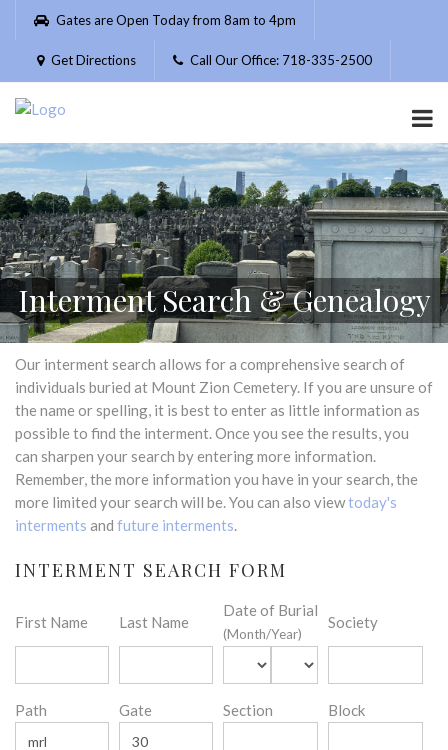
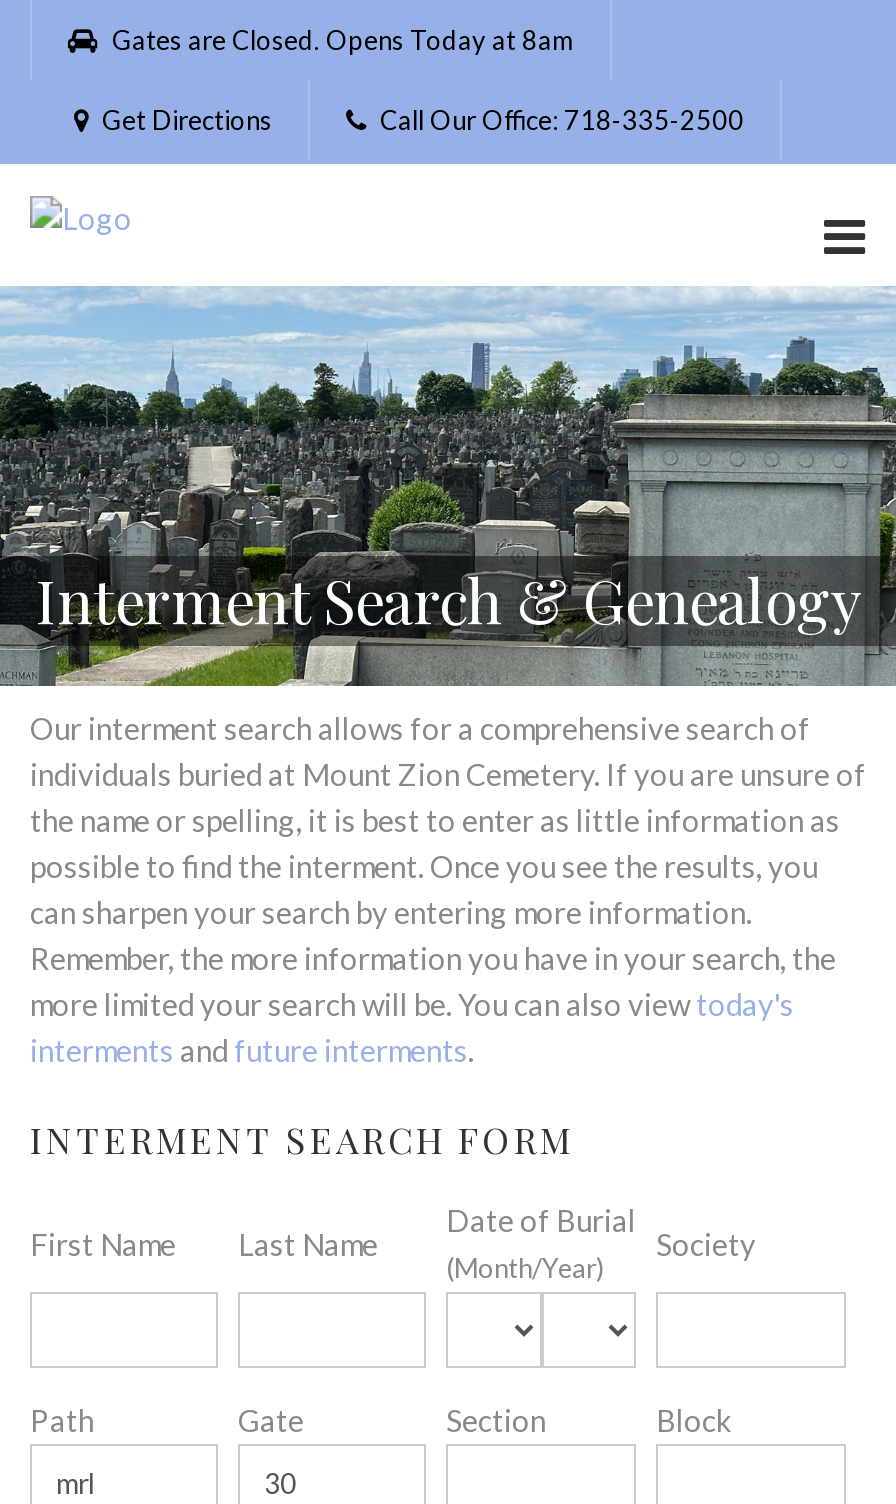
- Gates are Open Today from 8am to 4pm
+ Gates are Closed. Opens Today at 8am
